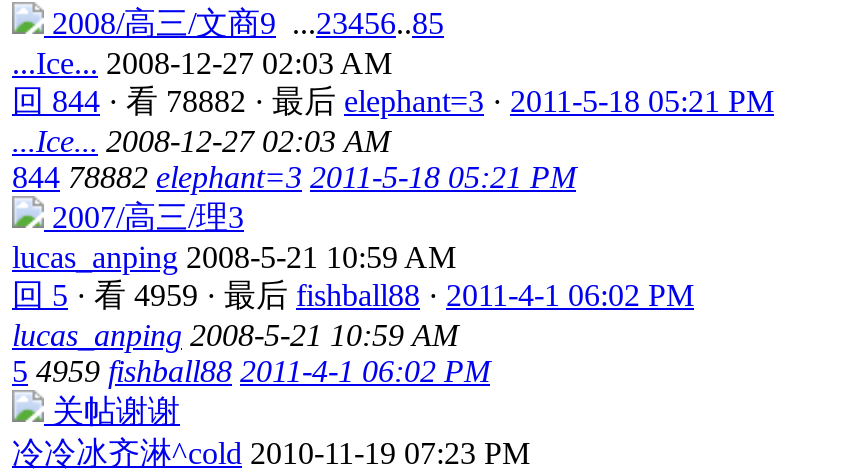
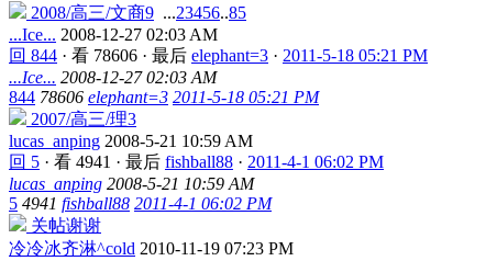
- 回 844 · 看 78882 · 最后elephant=3 · 2011-5-18 05:21 PM
+ 回 844 · 看 78606 · 最后elephant=3 · 2011-5-18 05:21 PM

- 844 78882 elephant=3 2011-5-18 05:21 PM
+ 844 78606 elephant=3 2011-5-18 05:21 PM

- 回 5 · 看 4959 · 最后fishball88 · 2011-4-1 06:02 PM
+ 回 5 · 看 4941 · 最后fishball88 · 2011-4-1 06:02 PM

- 5 4959 fishball88 2011-4-1 06:02 PM
+ 5 4941 fishball88 2011-4-1 06:02 PM
